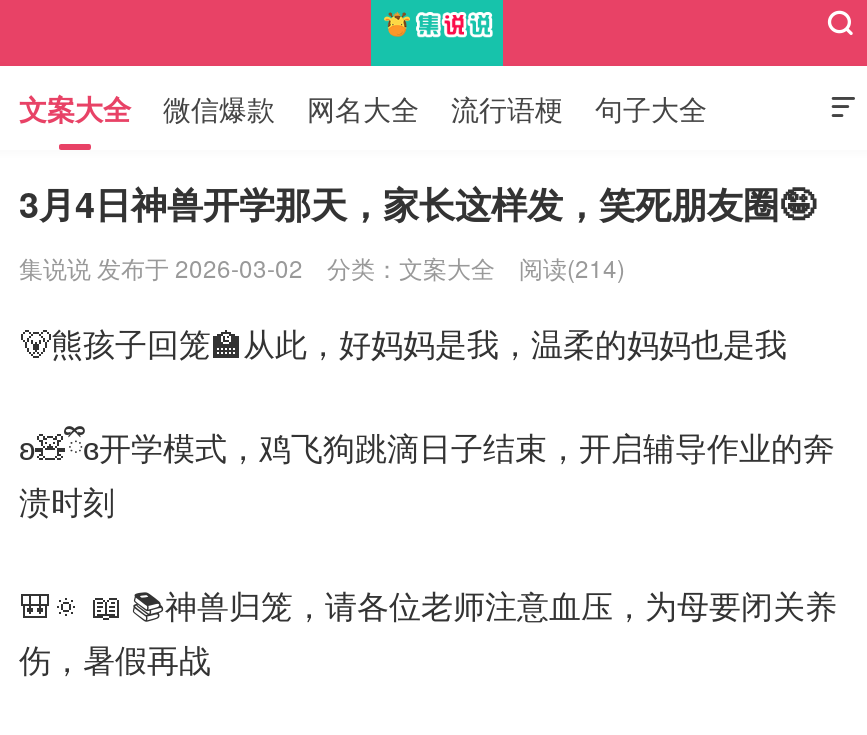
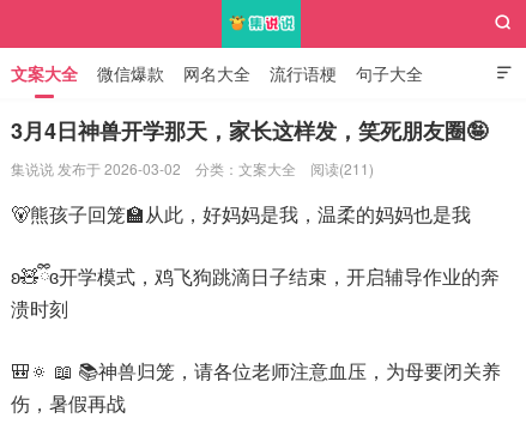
- 集说说 发布于 2026-03-02 分类：文案大全 阅读(214)
+ 集说说 发布于 2026-03-02 分类：文案大全 阅读(211)
